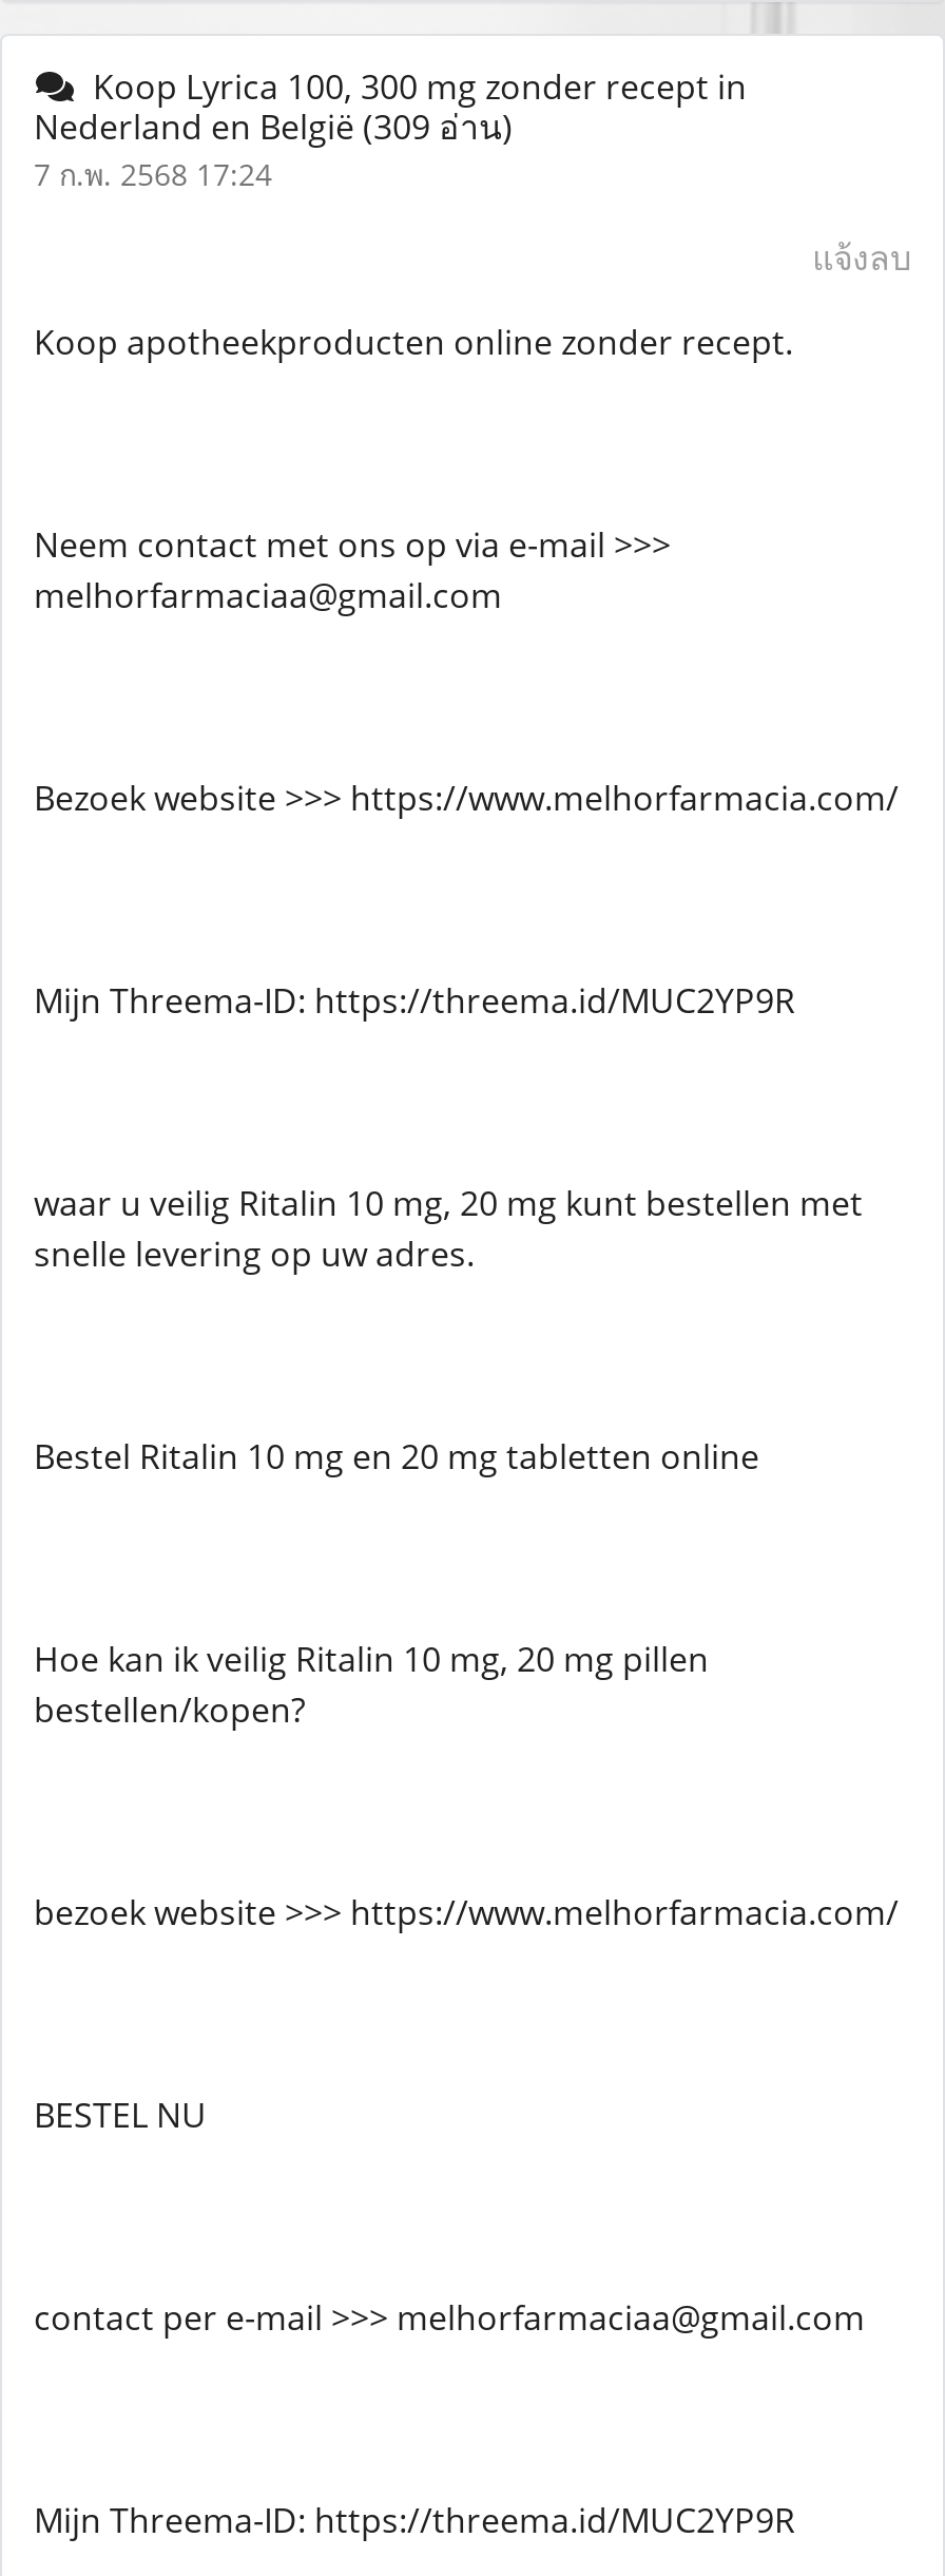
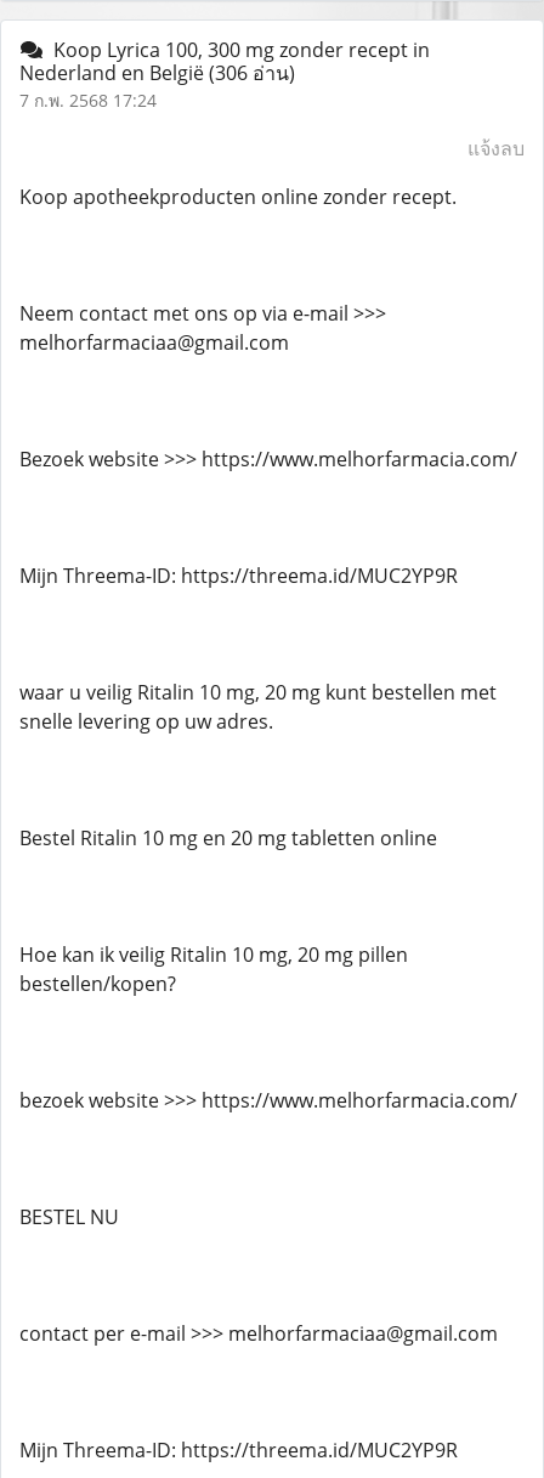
- Nederland en België (309 อ่าน)
+ Nederland en België (306 อ่าน)
